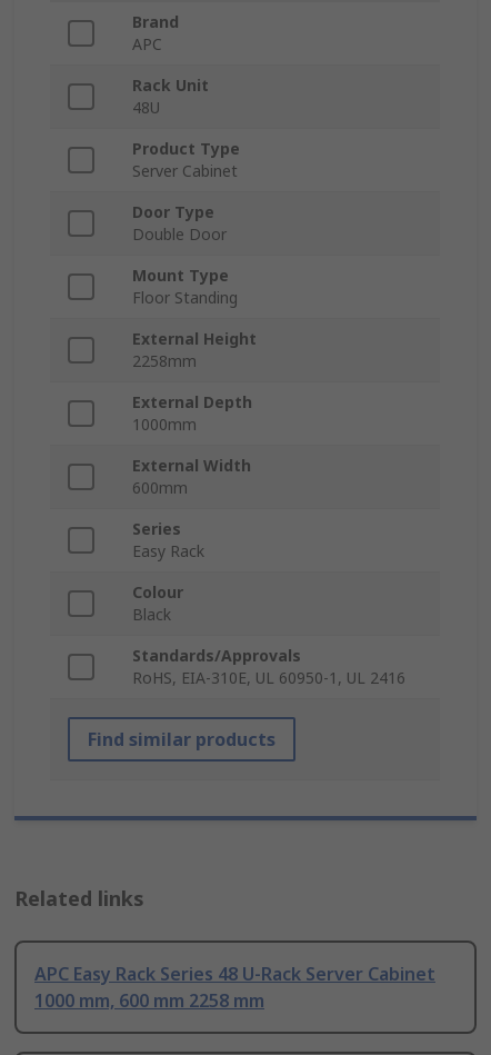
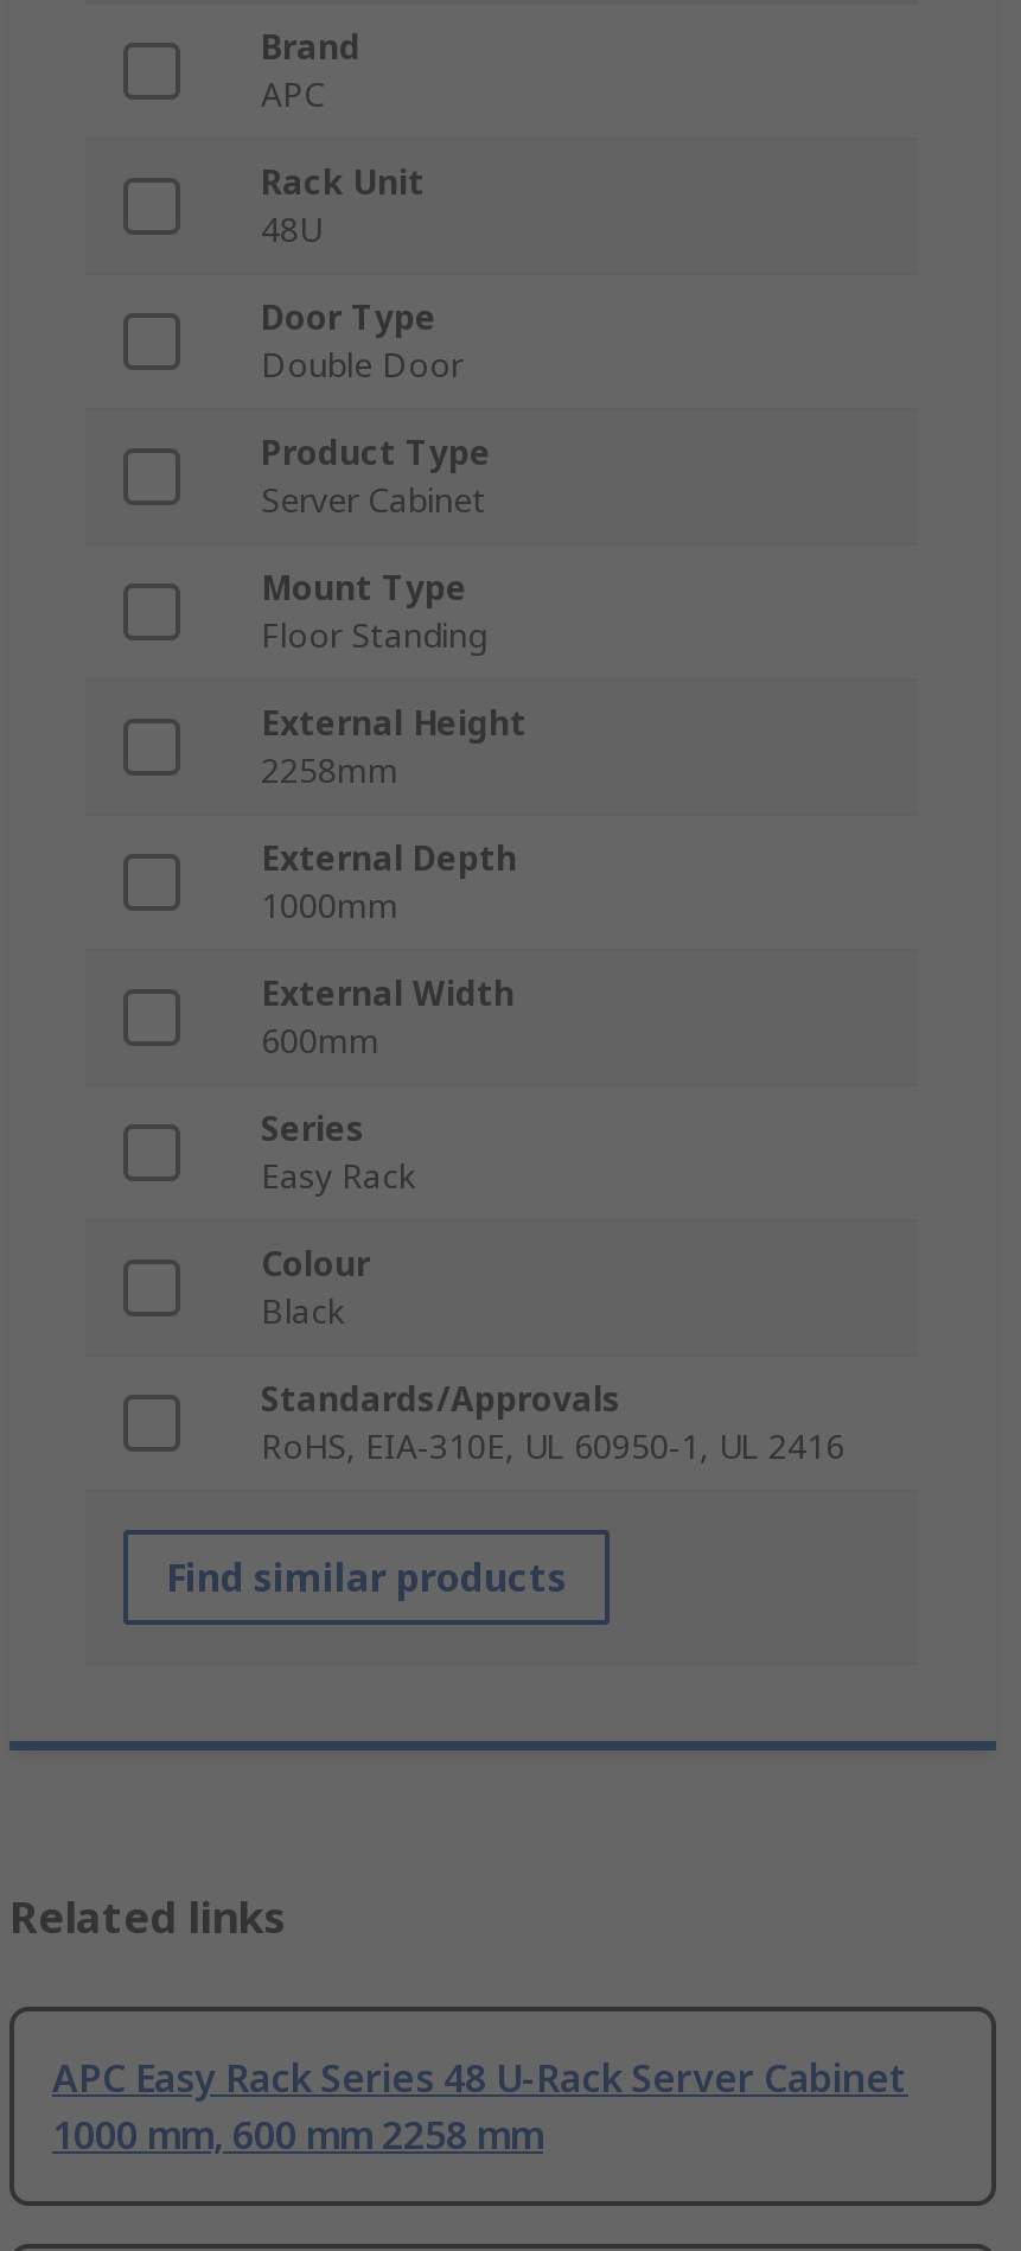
moved down: Product Type | Server Cabinet

moved up: Door Type | Double Door
